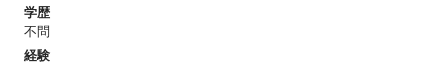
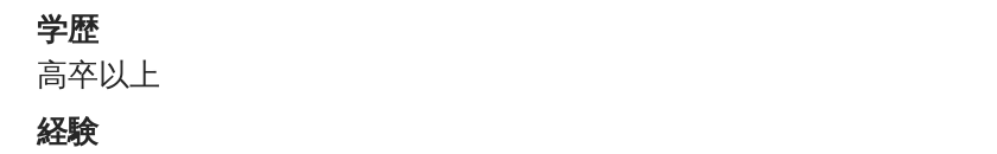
- 不問
+ 高卒以上
